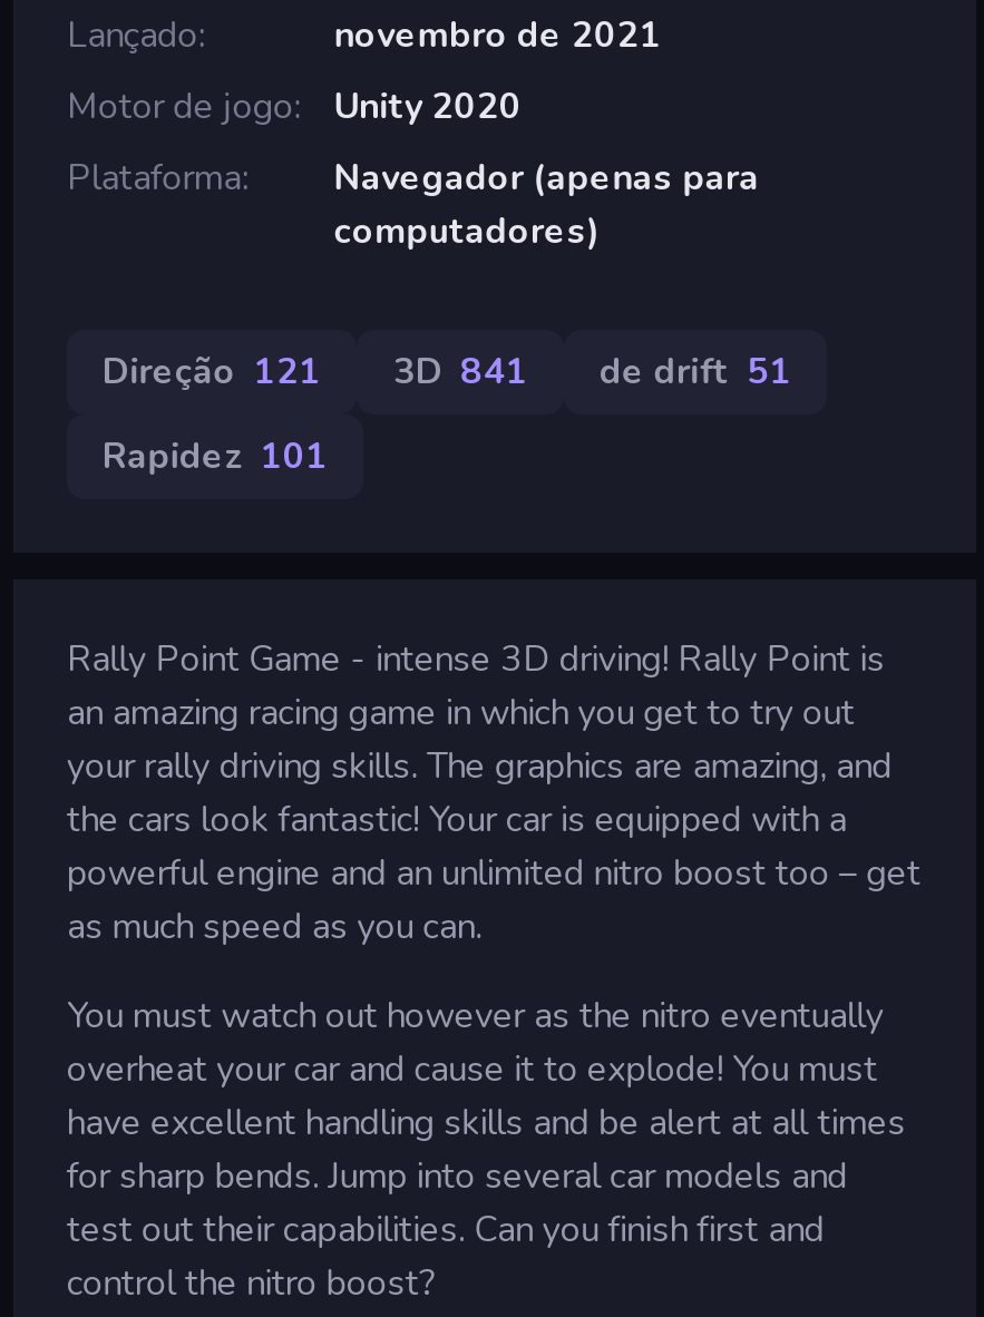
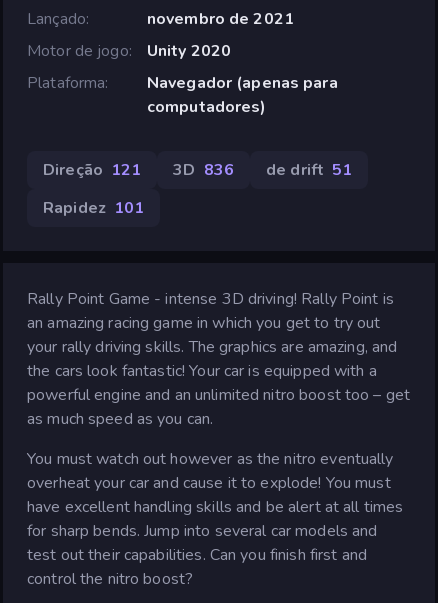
- Direção 121 3D 841 de drift 51
+ Direção 121 3D 836 de drift 51
